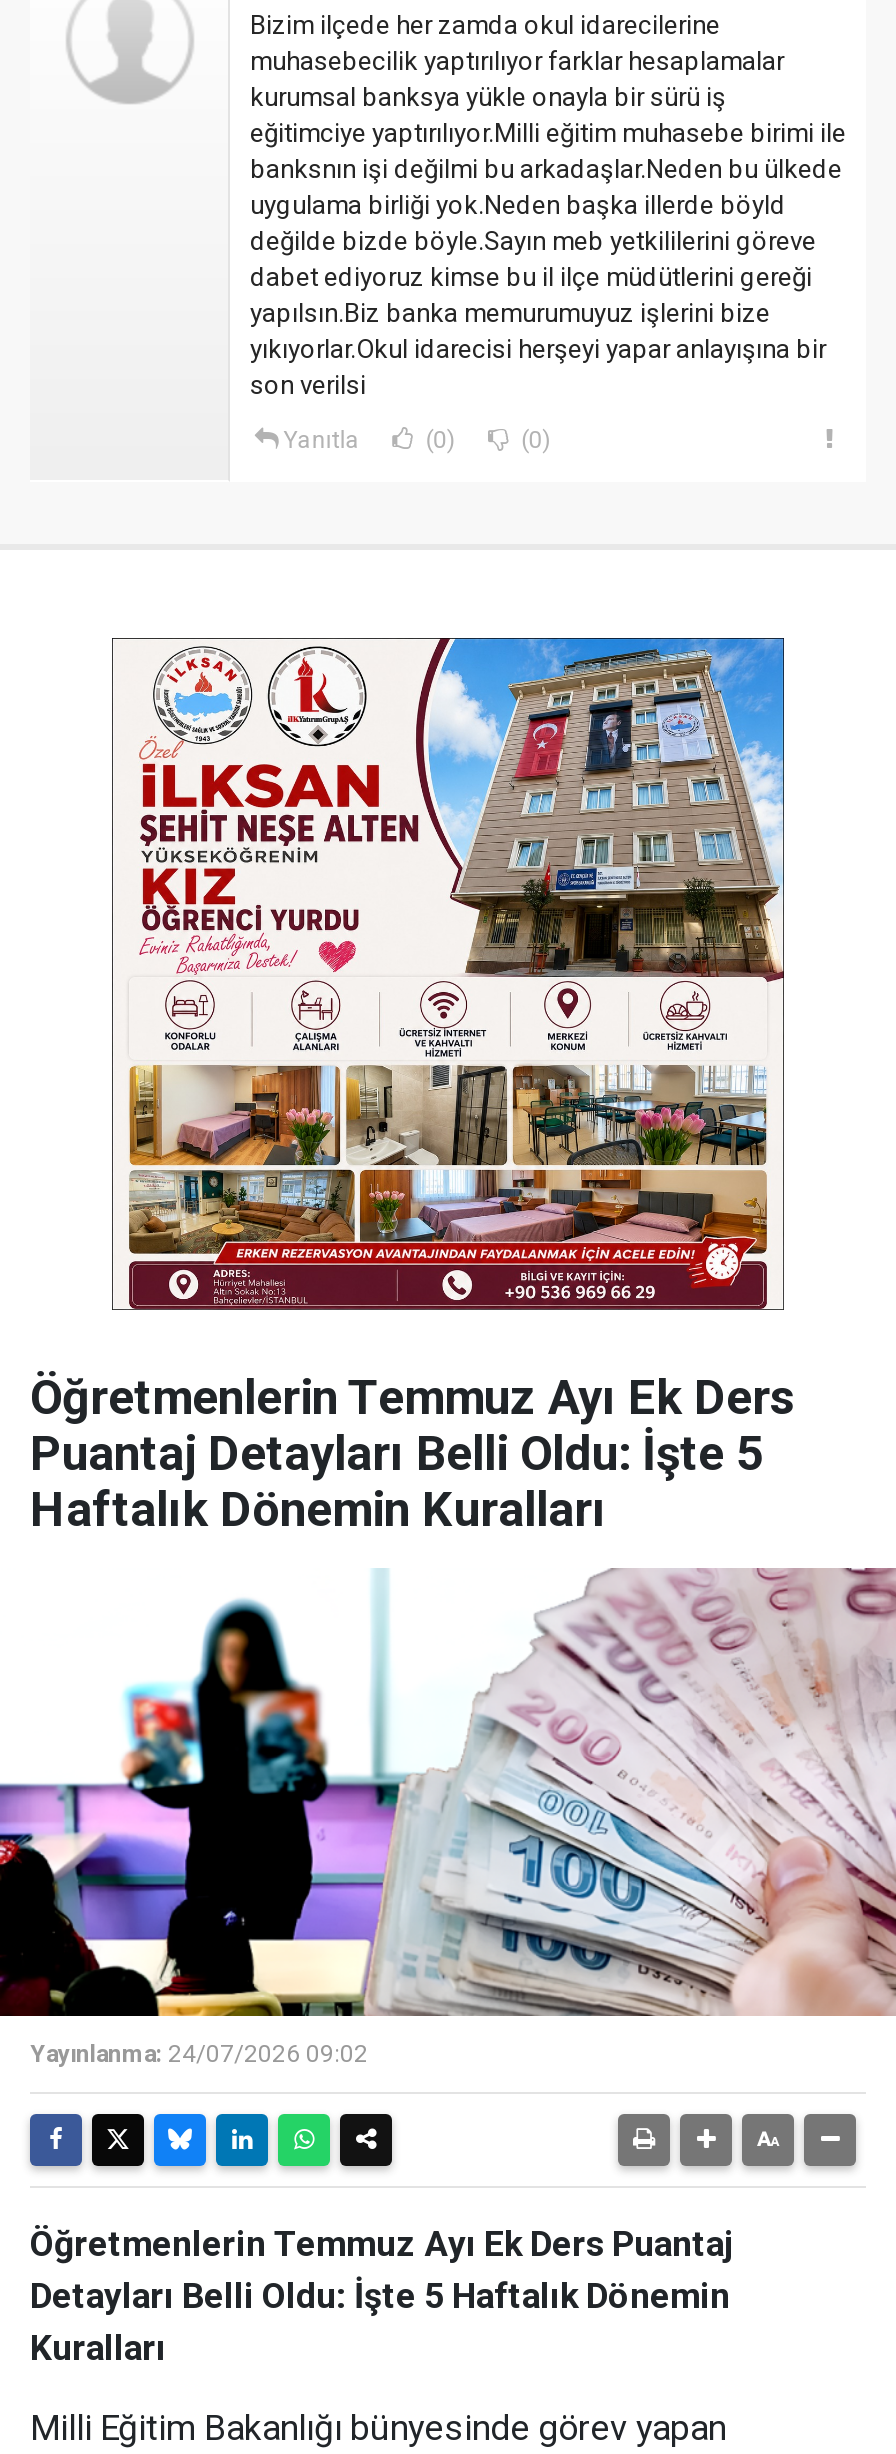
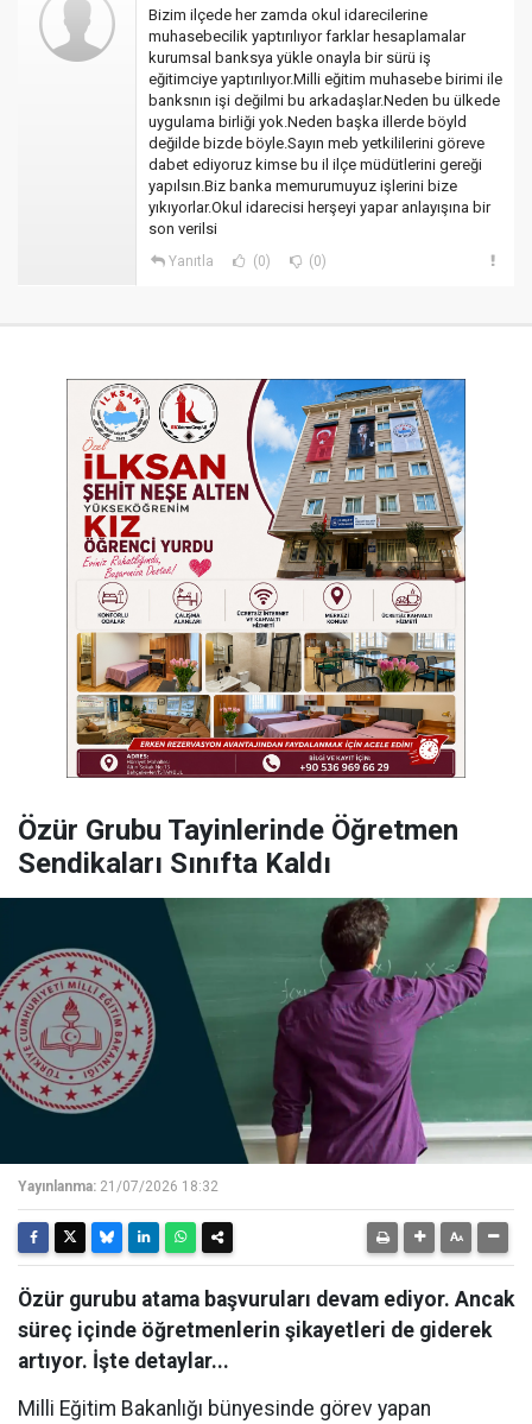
- Öğretmenlerin Temmuz Ayı Ek Ders
- Puantaj Detayları Belli Oldu: İşte 5
- Haftalık Dönemin Kuralları
+ Özür Grubu Tayinlerinde Öğretmen
+ Sendikaları Sınıfta Kaldı

- [image]
- Yayınlanma: 24/07/2026 09:02
+ [image]
+ Yayınlanma: 21/07/2026 18:32

- Öğretmenlerin Temmuz Ayı Ek Ders Puantaj
- Detayları Belli Oldu: İşte 5 Haftalık Dönemin
- Kuralları
+ Özür gurubu atama başvuruları devam ediyor. Ancak
+ süreç içinde öğretmenlerin şikayetleri de giderek
+ artıyor. İşte detaylar...
